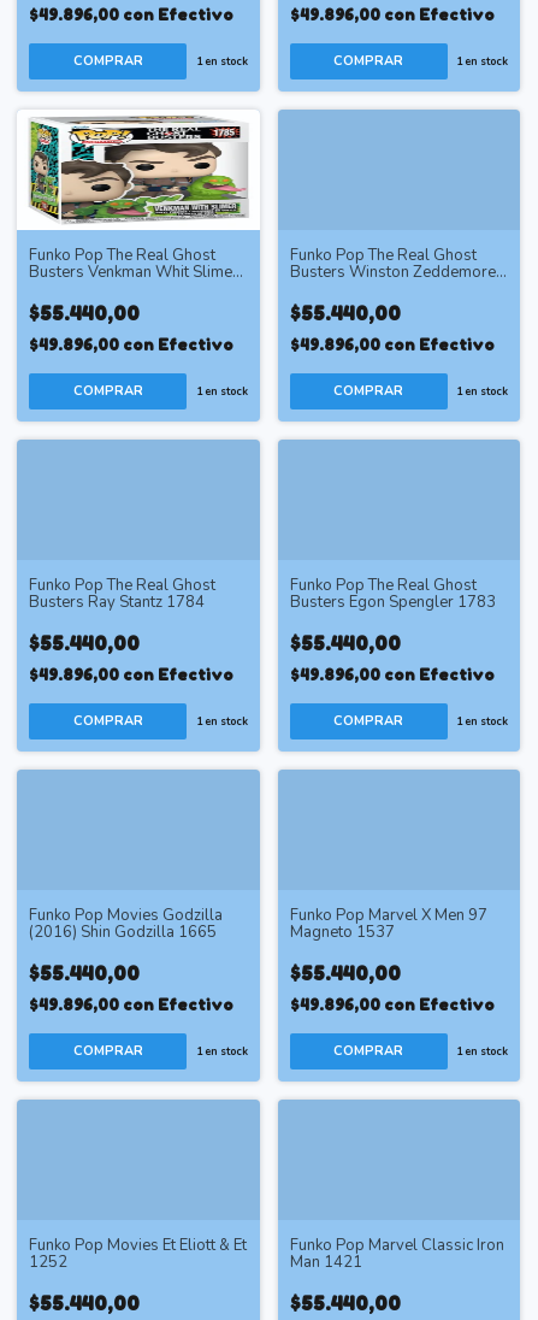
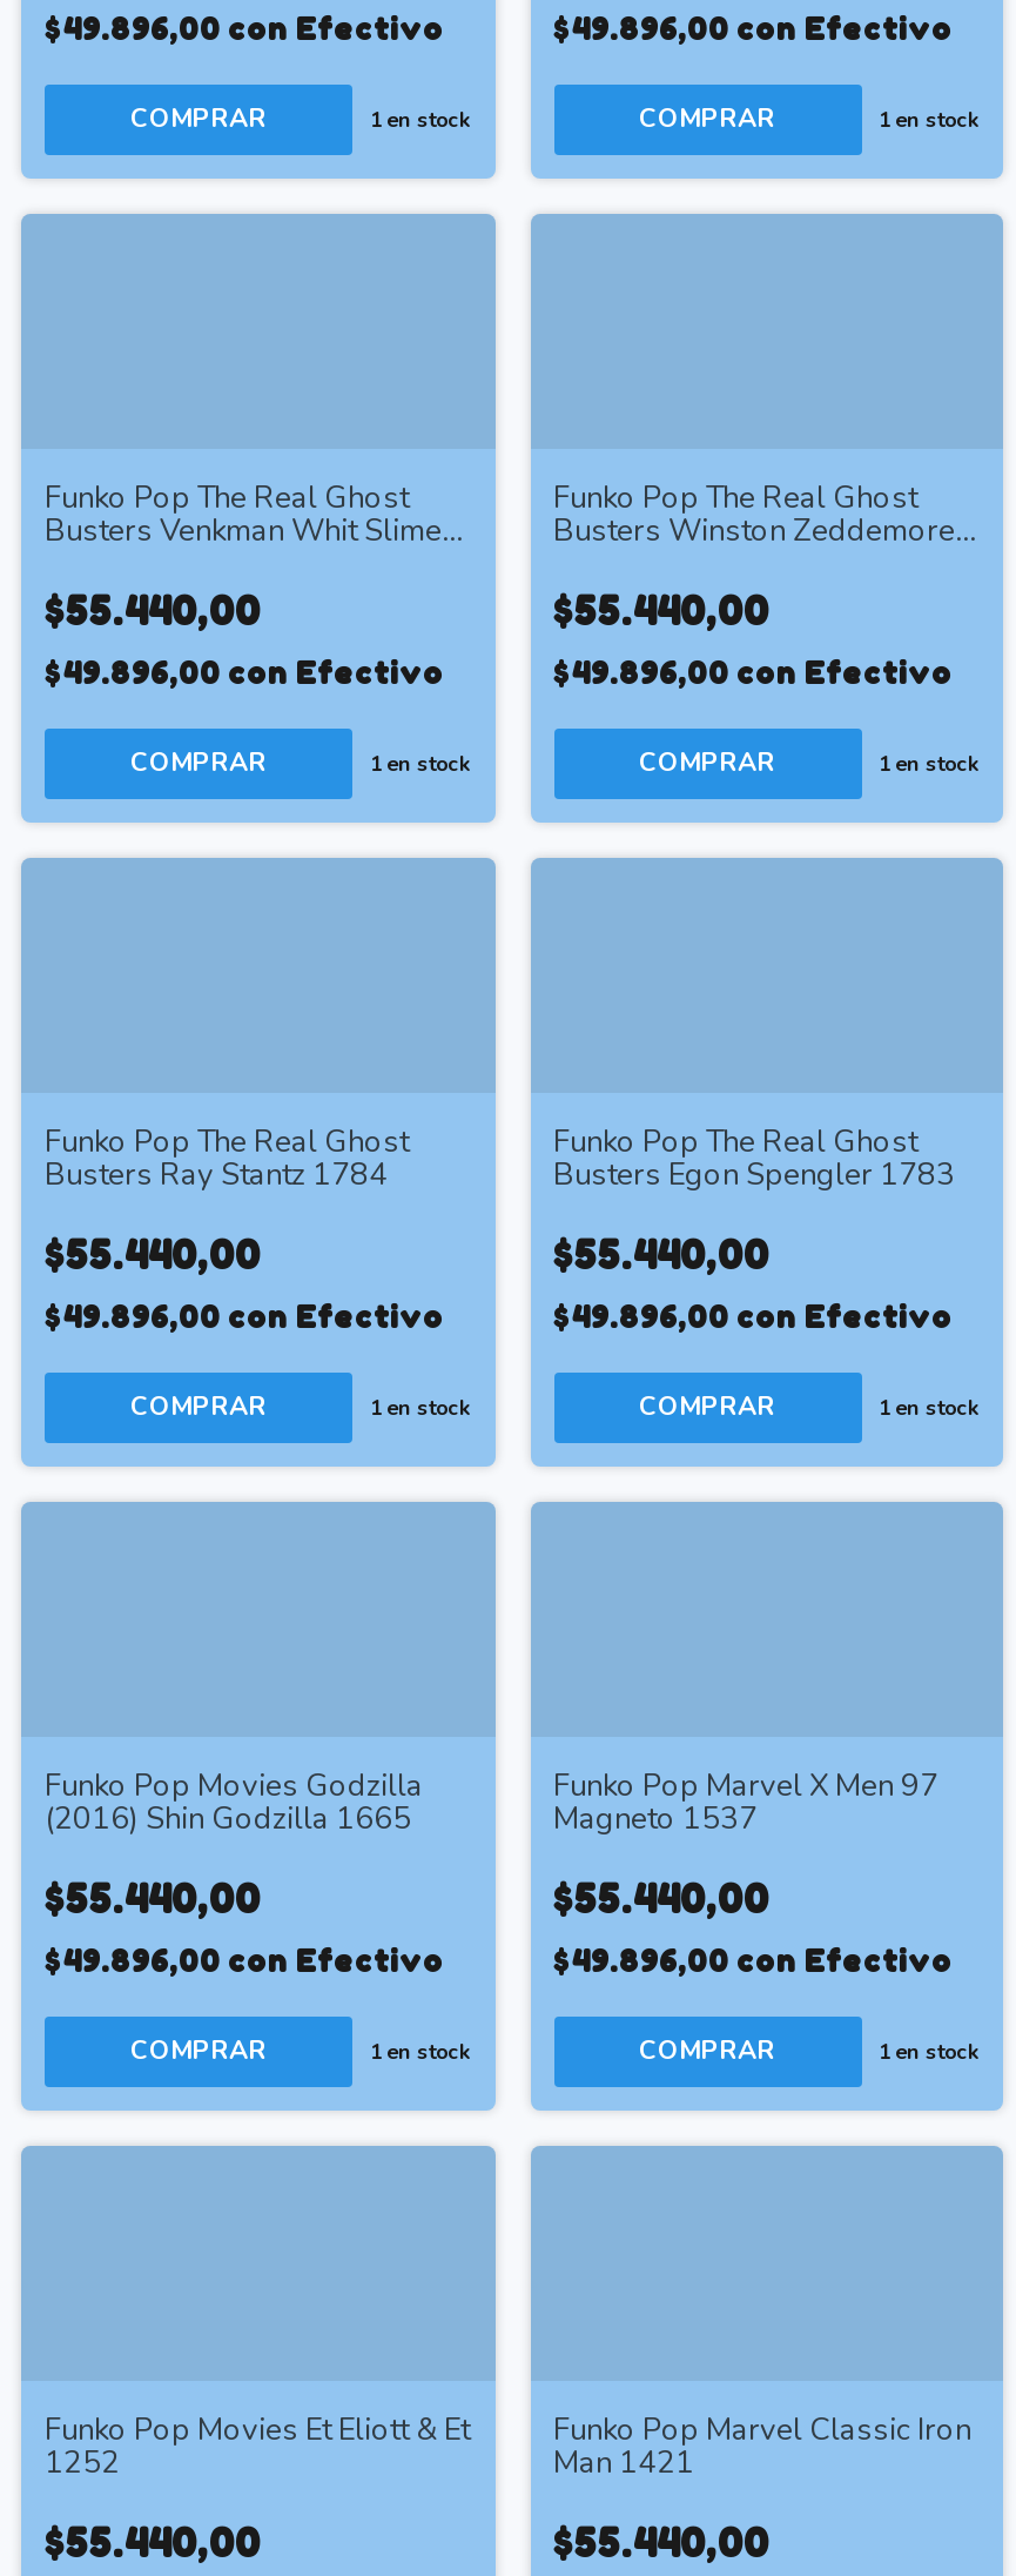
- [image]
